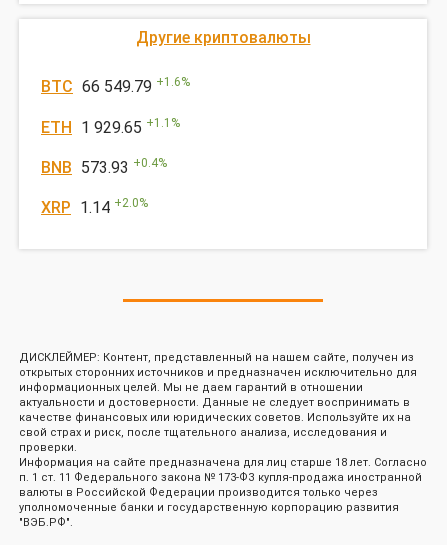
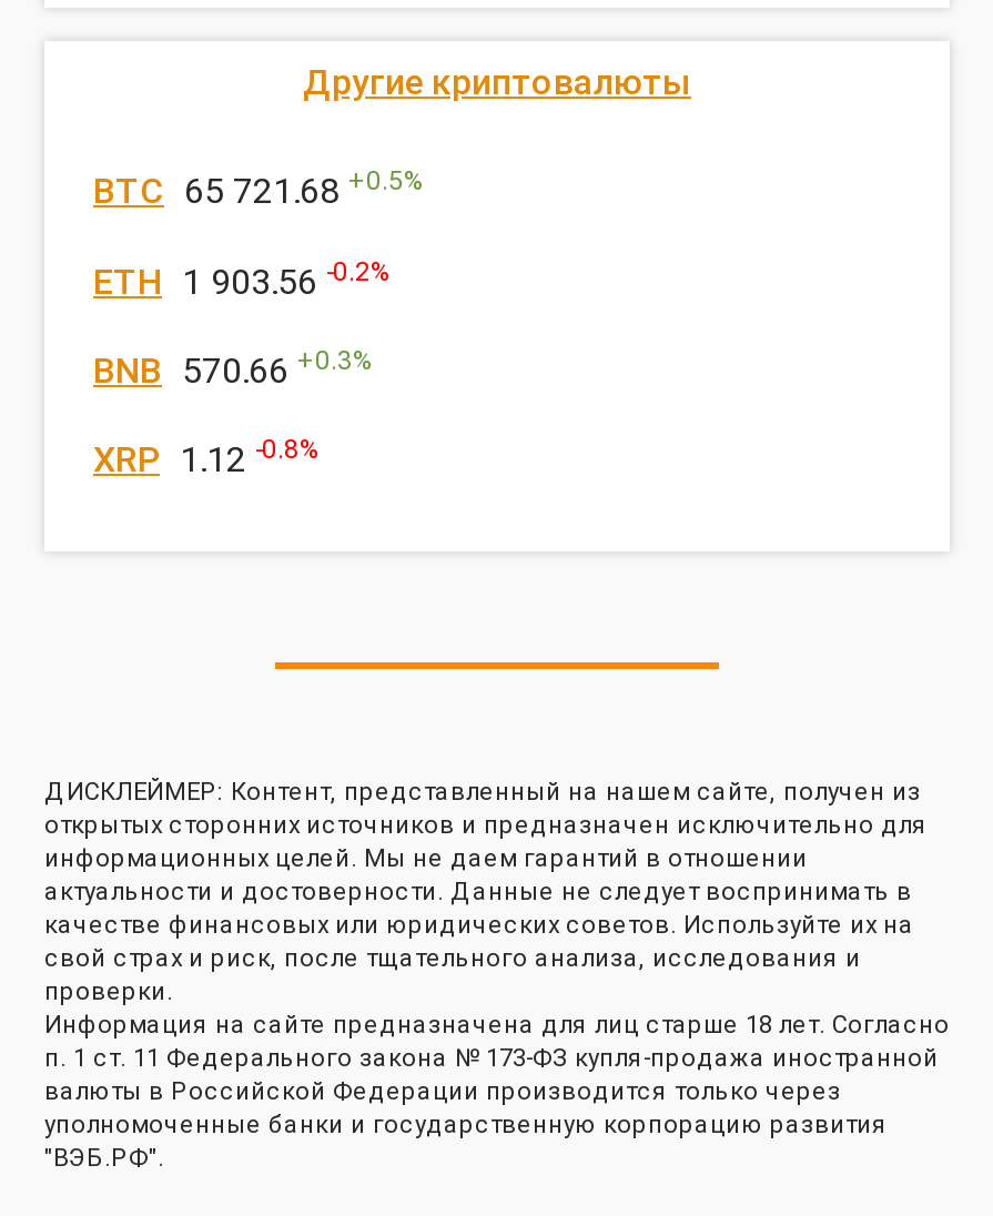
- BTC 66 549.79 +1.6%
+ BTC 65 721.68 +0.5%

- ETH 1 929.65 + 1.1%
+ ETH 1 903.56 -0.2%

- BNB 573.93 +0.4%
+ BNB 570.66 +0.3%

- XRP 1.14 +2.0%
+ XRP 1.12 -0.8%
